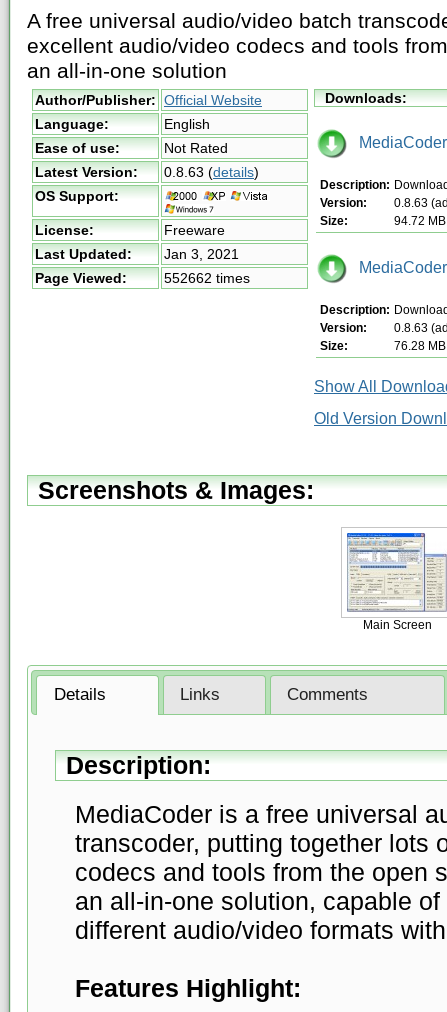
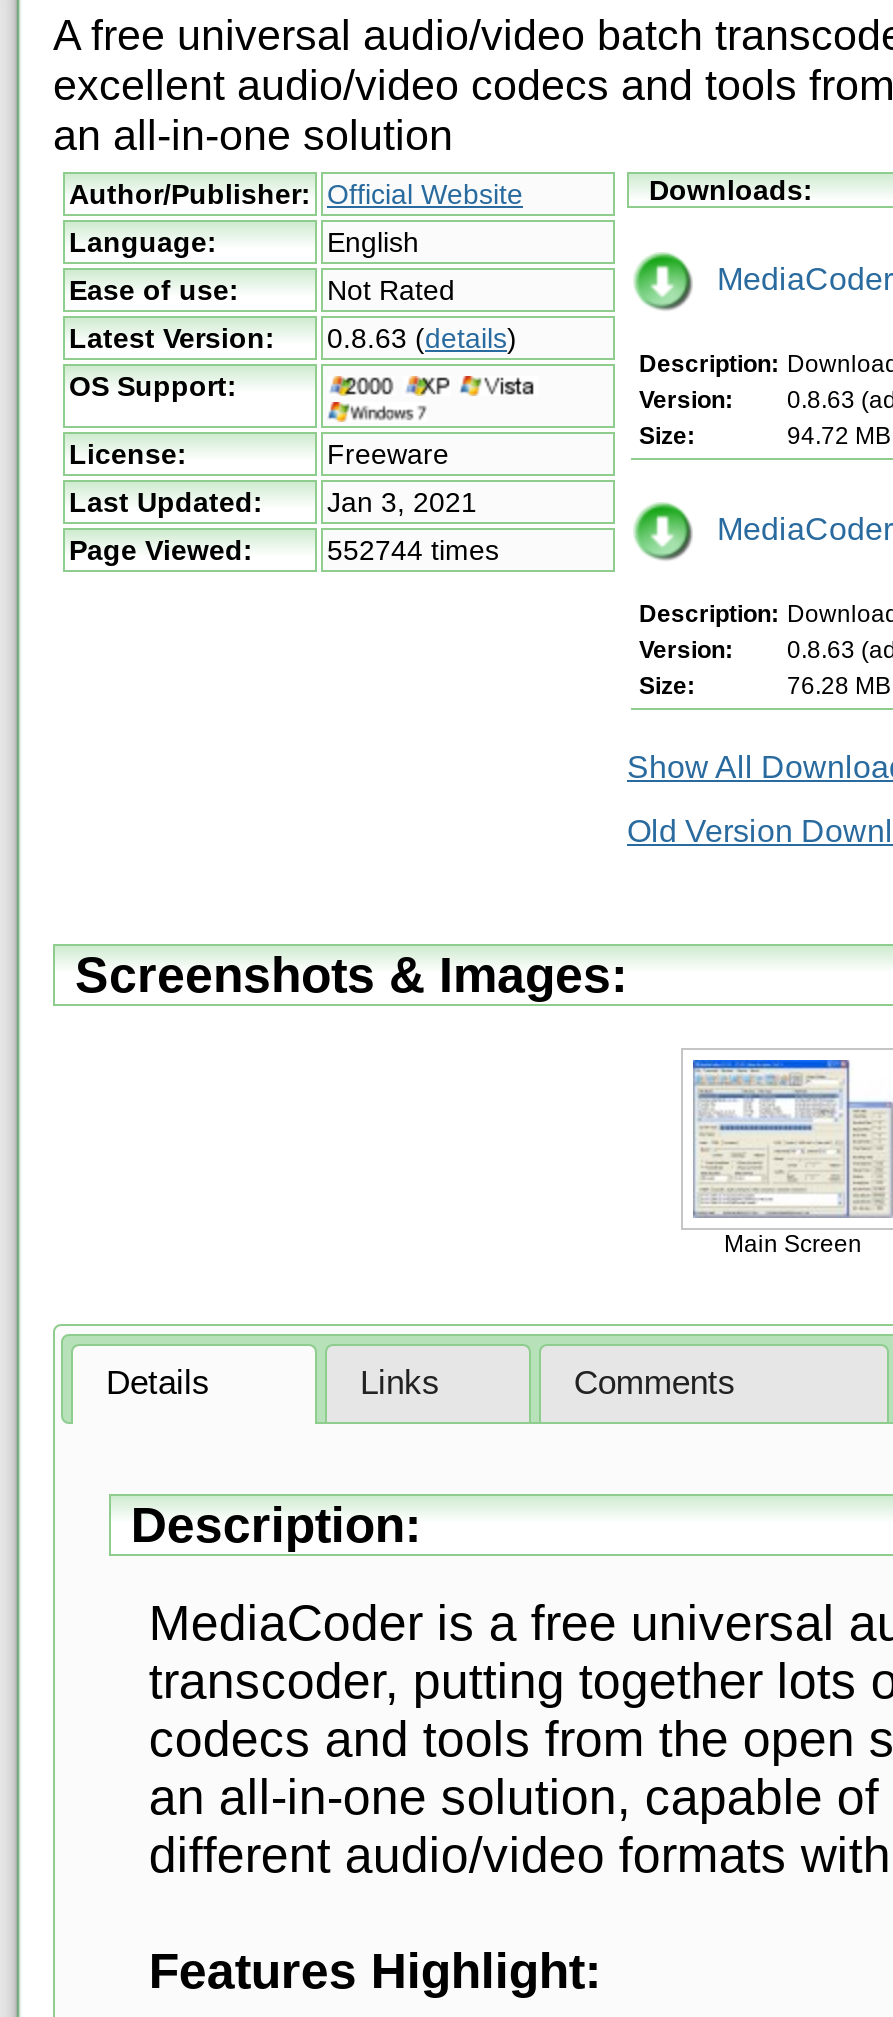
- 552662 times
+ 552744 times
